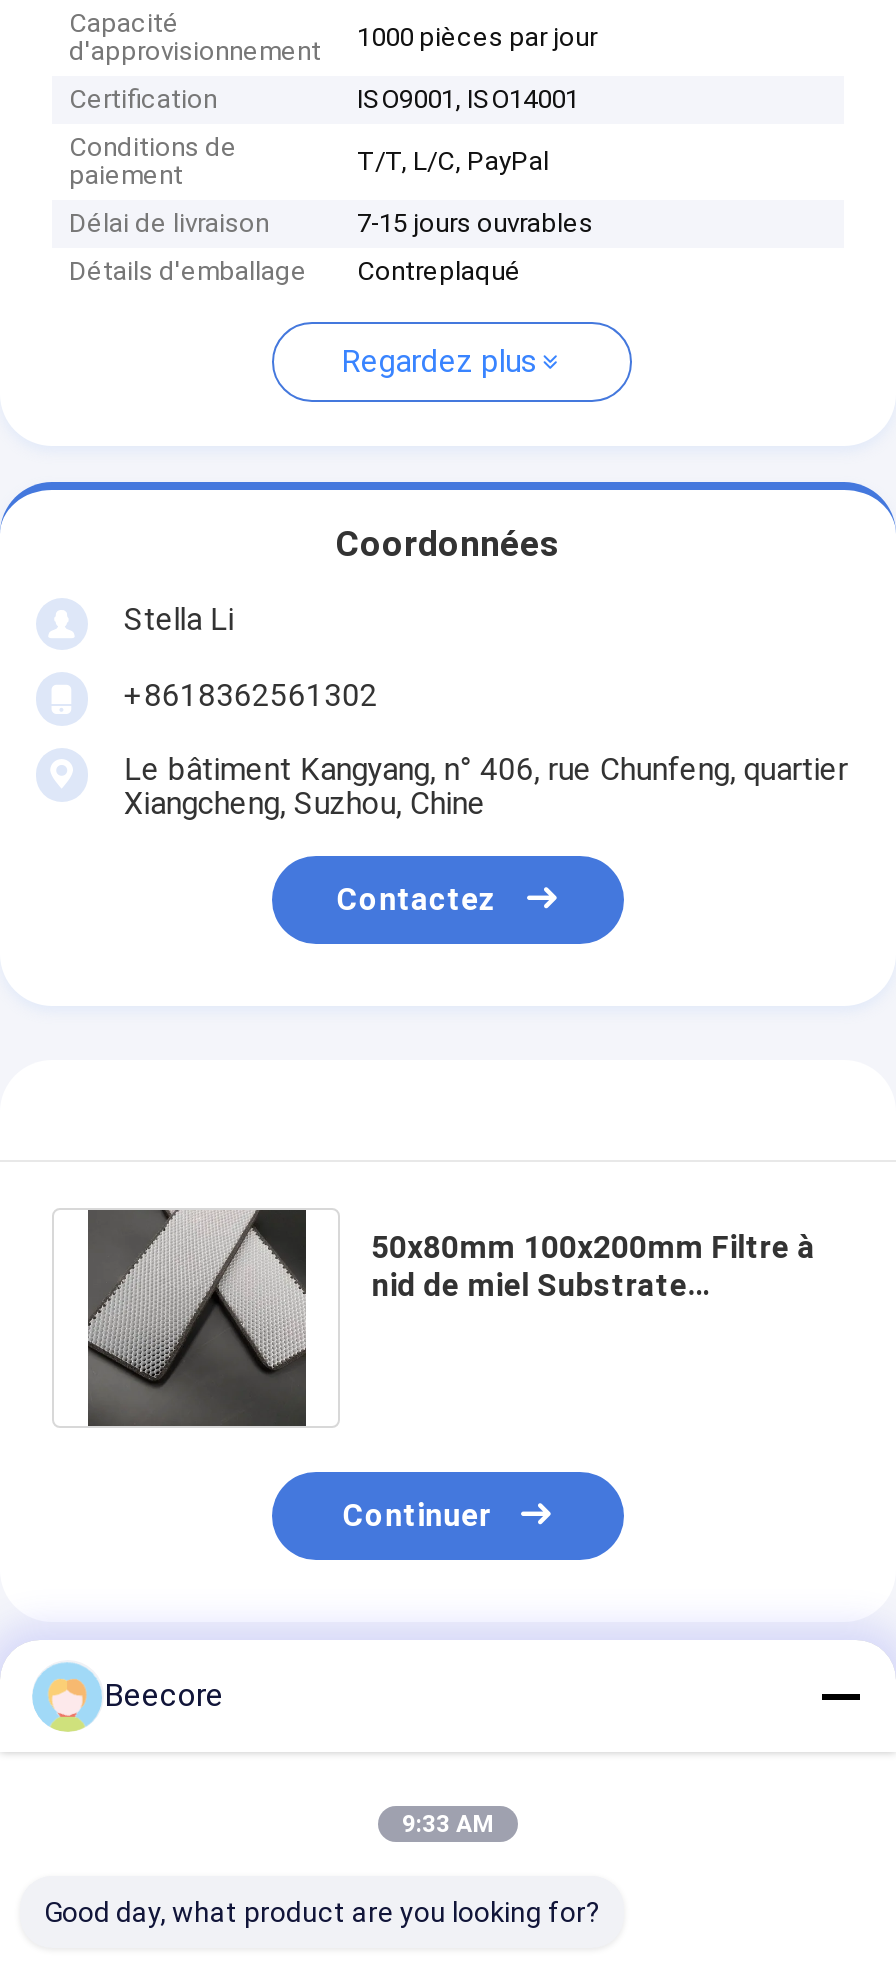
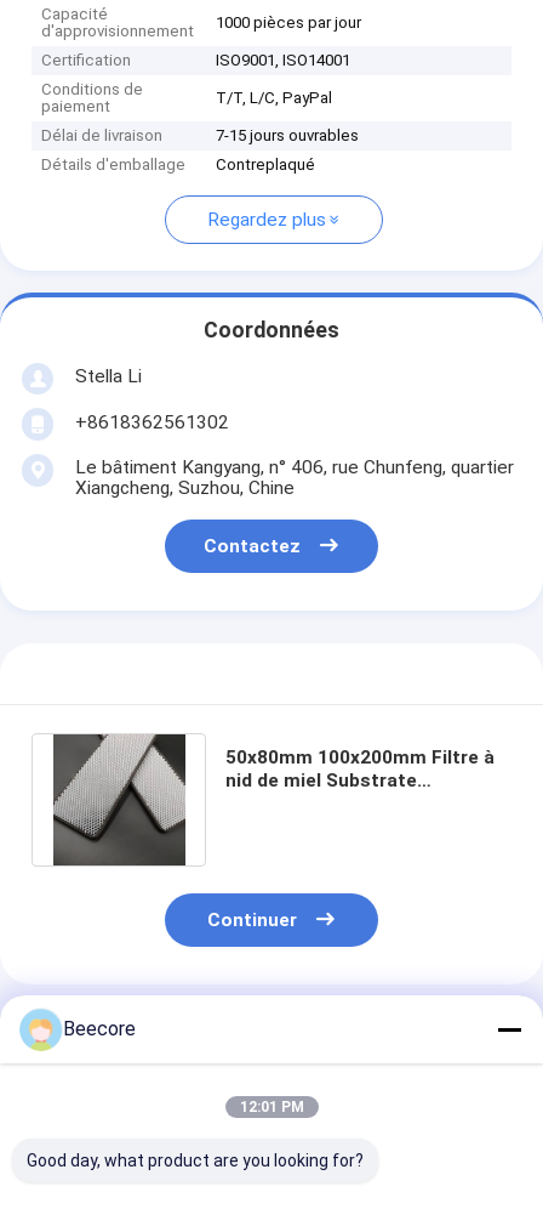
- 9:33 AM
+ 12:01 PM
